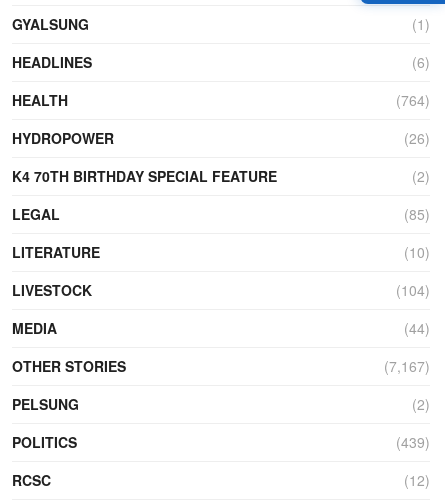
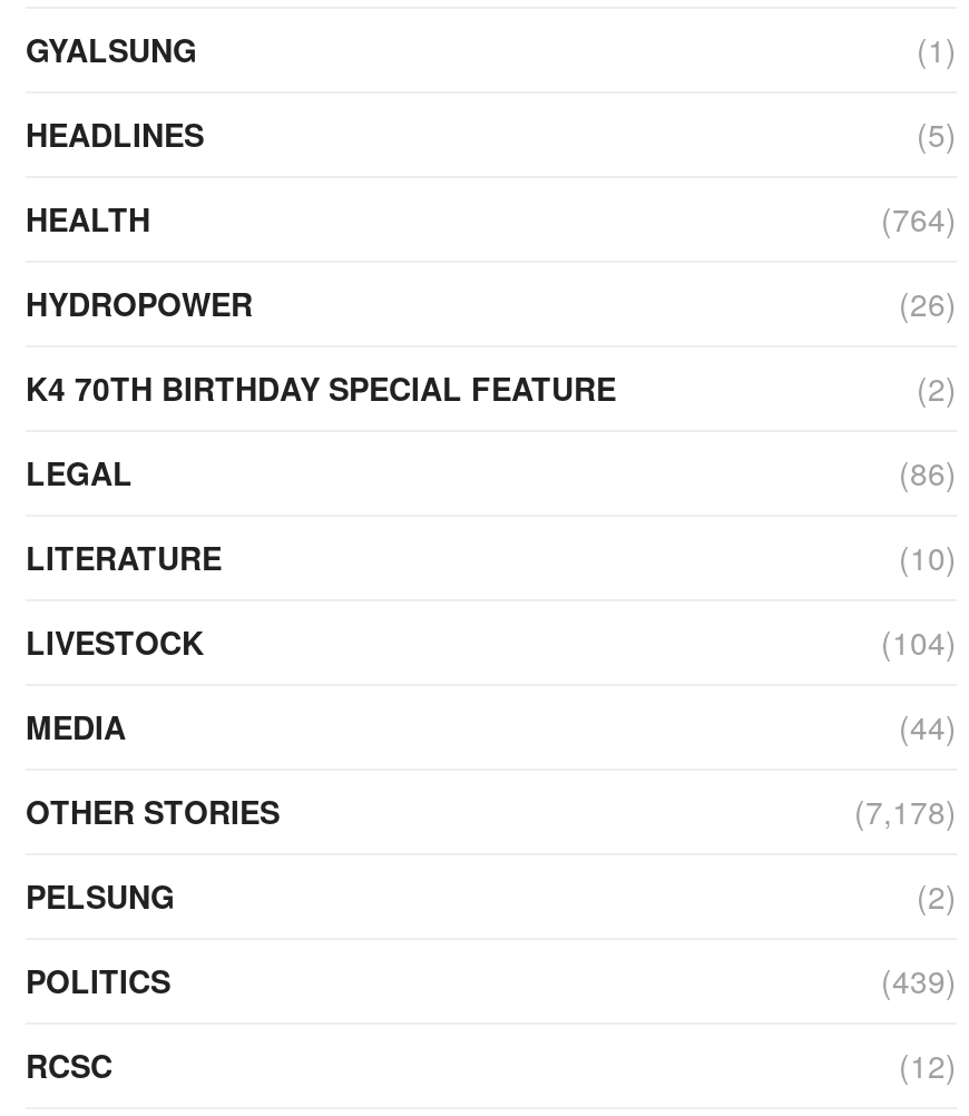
- (6)
+ (5)

- (85)
+ (86)

- (7,167)
+ (7,178)
